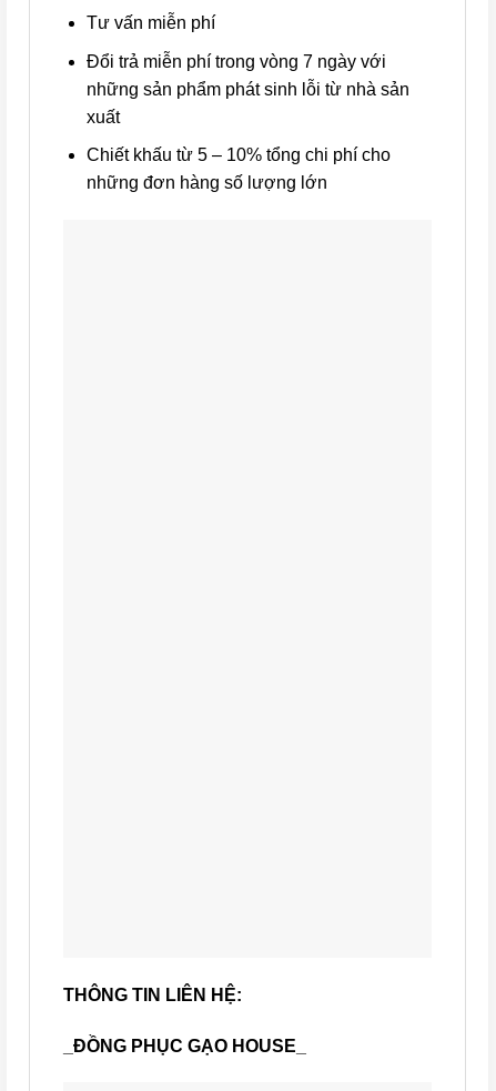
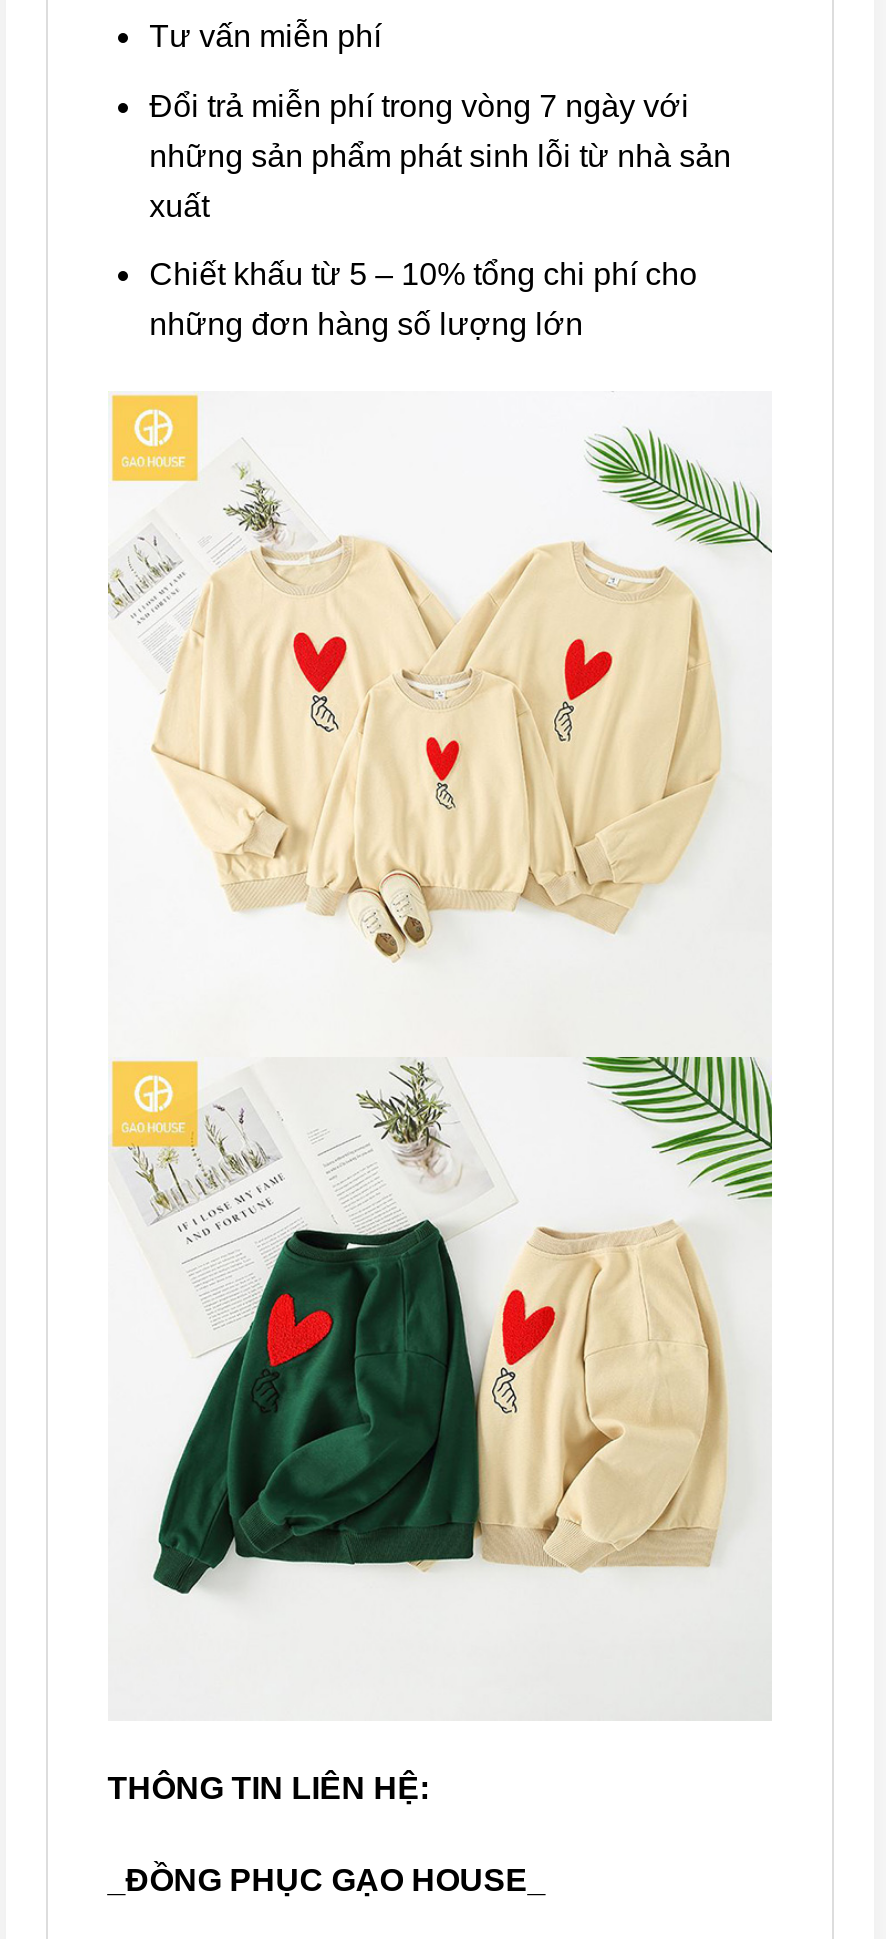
+ [image]

+ [image]
